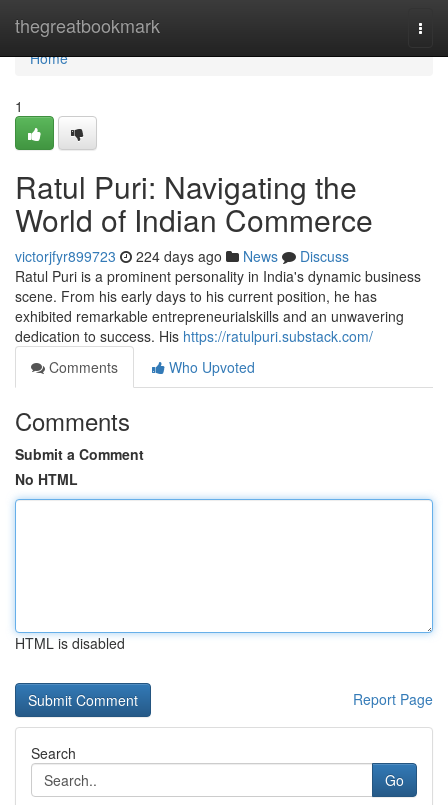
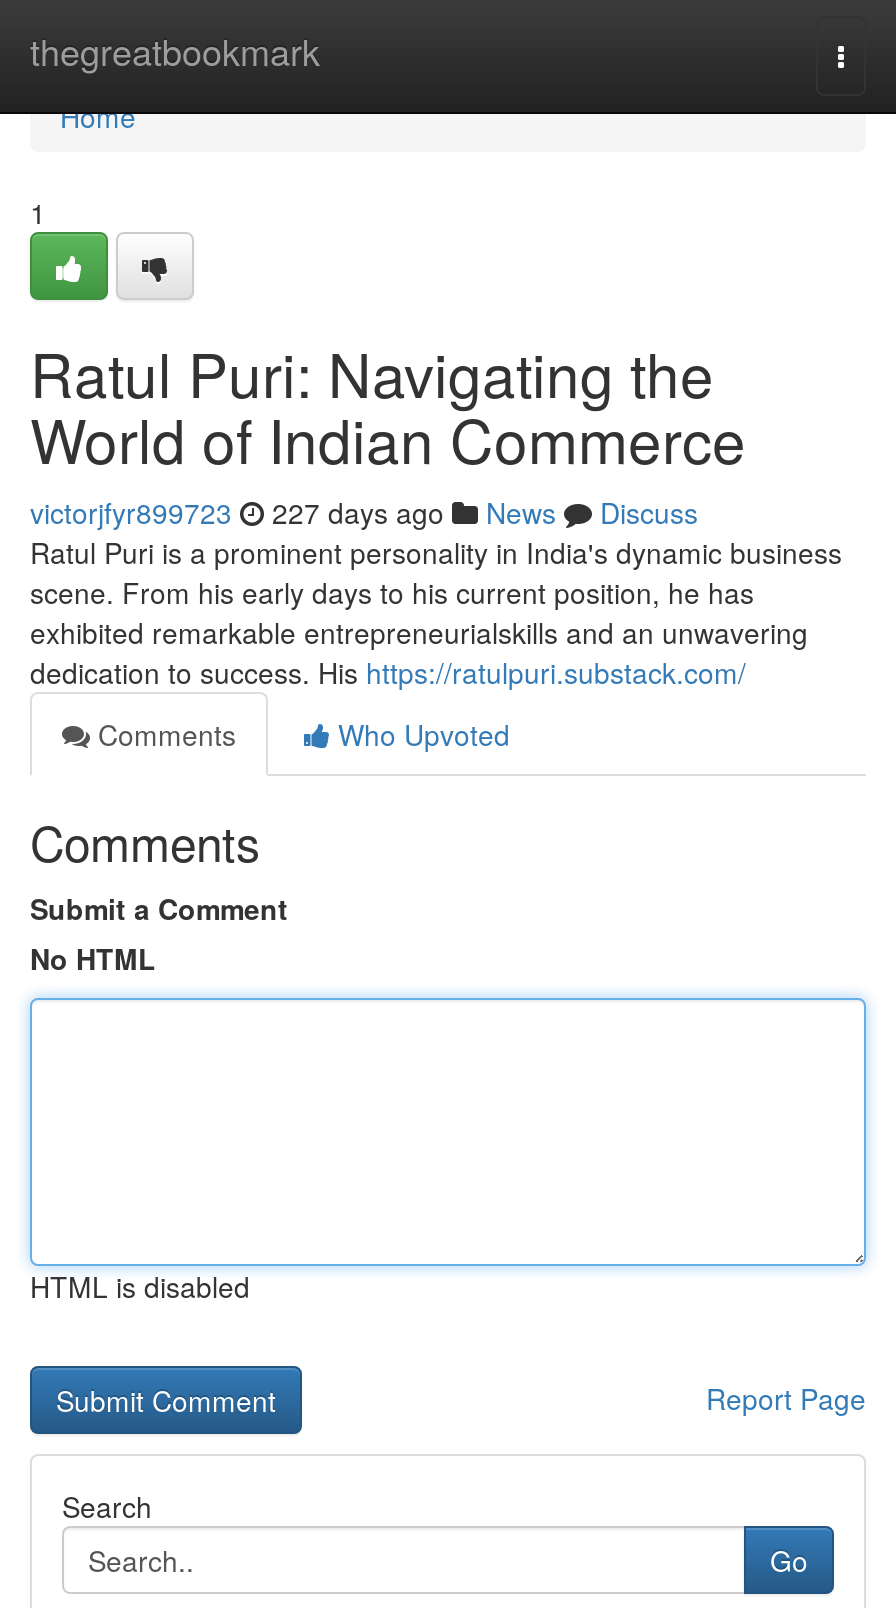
- victorjfyr899723 224 days ago News Discuss
+ victorjfyr899723 227 days ago News Discuss
